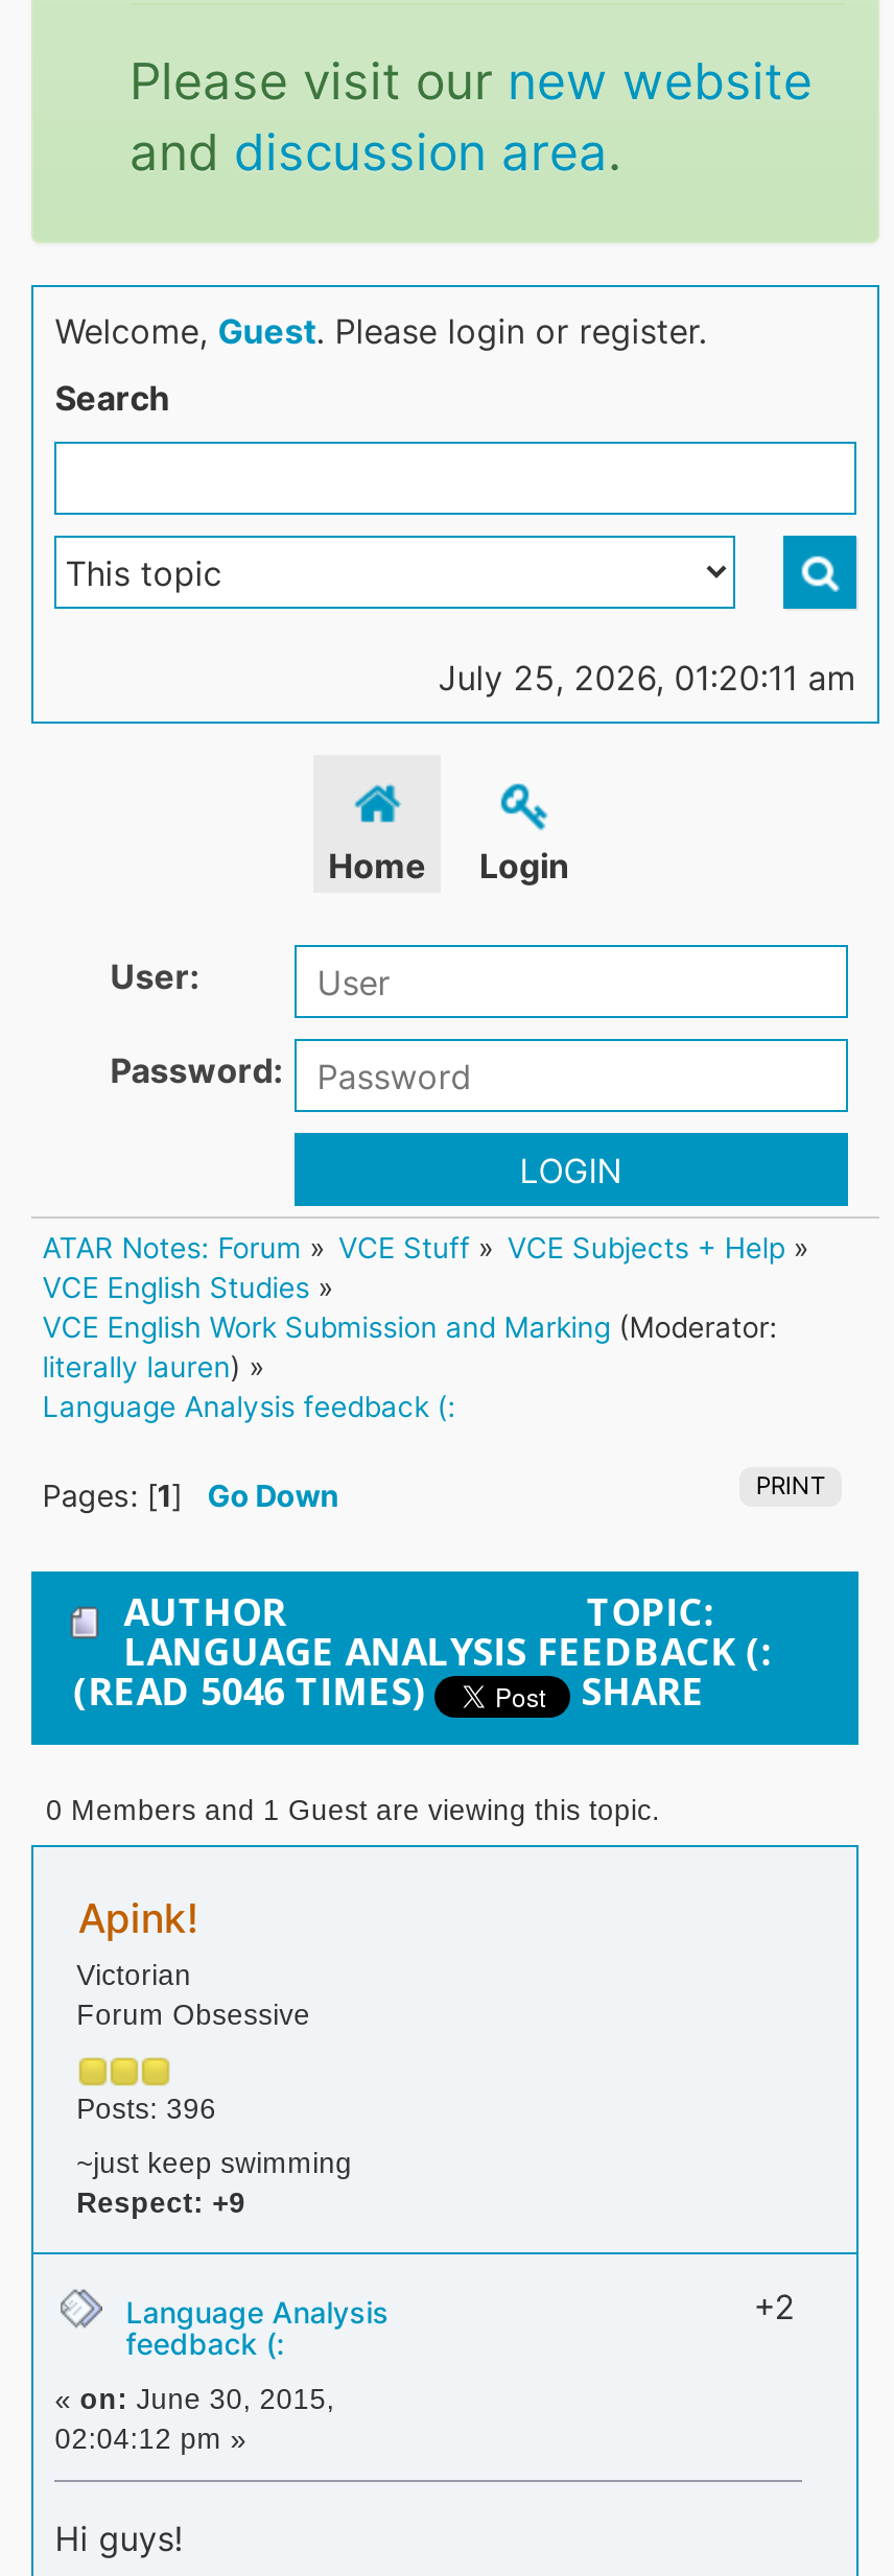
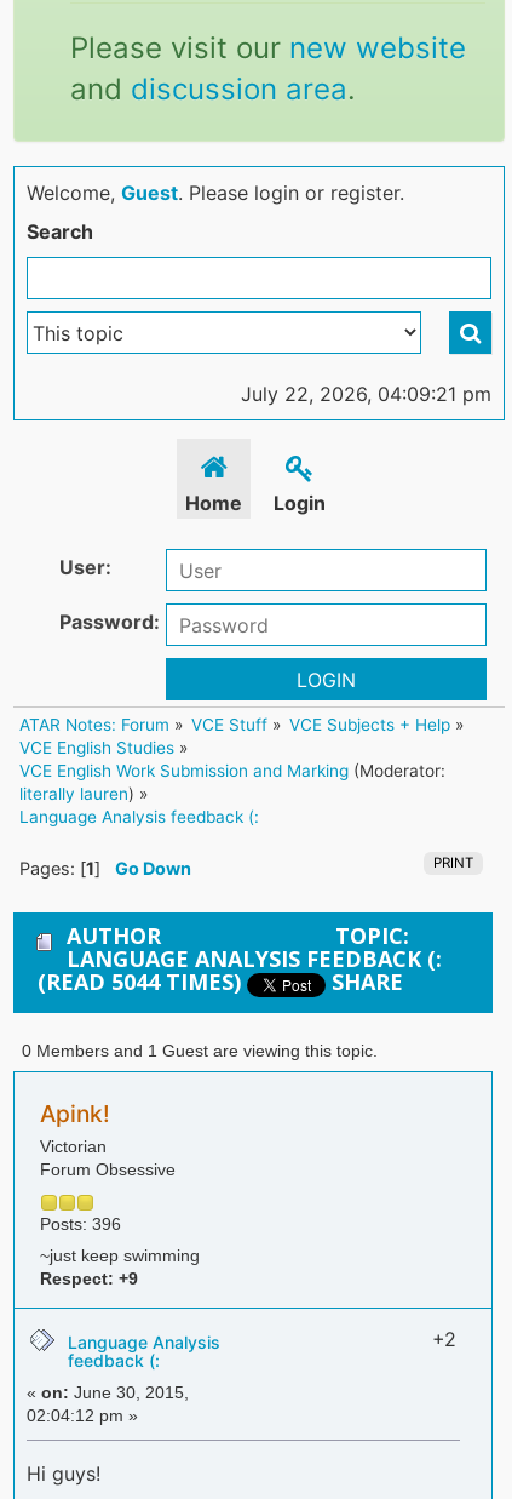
- July 25, 2026, 01:20:11 am
+ July 22, 2026, 04:09:21 pm

- (READ 5046 TIMES)
+ (READ 5044 TIMES)
